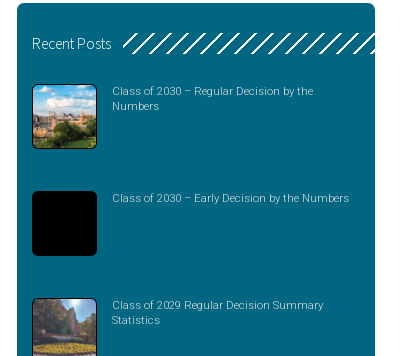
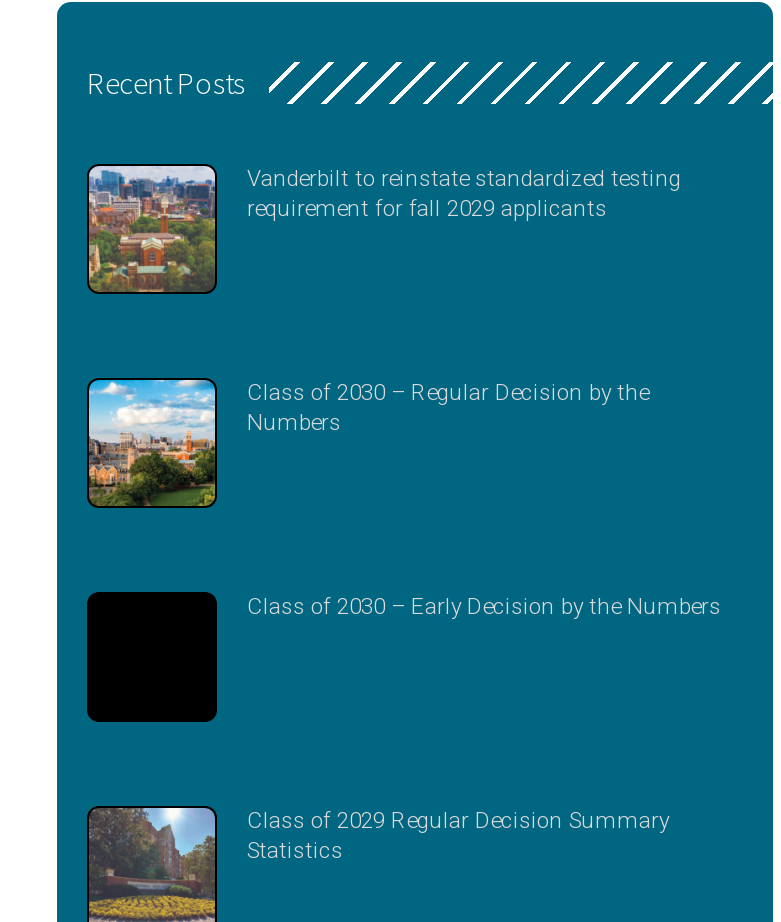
+ [image]
+ Vanderbilt to reinstate standardized testing
+ requirement for fall 2029 applicants
